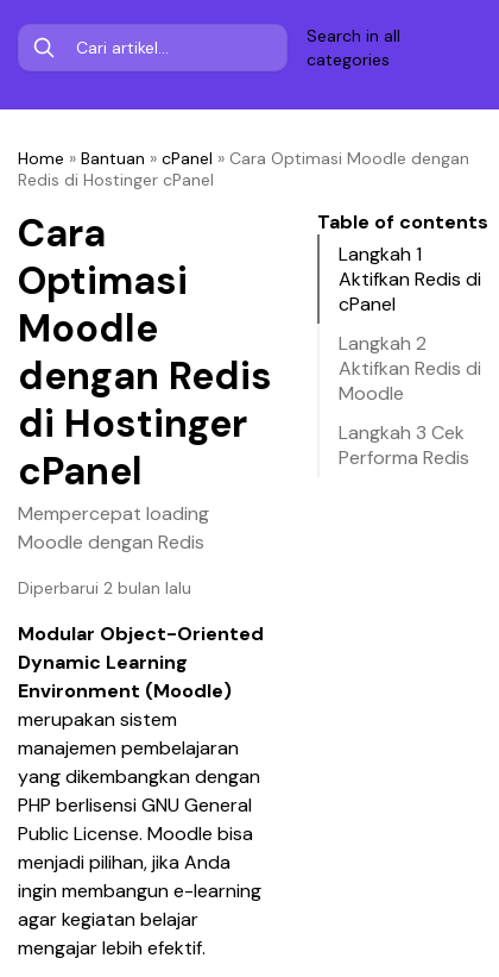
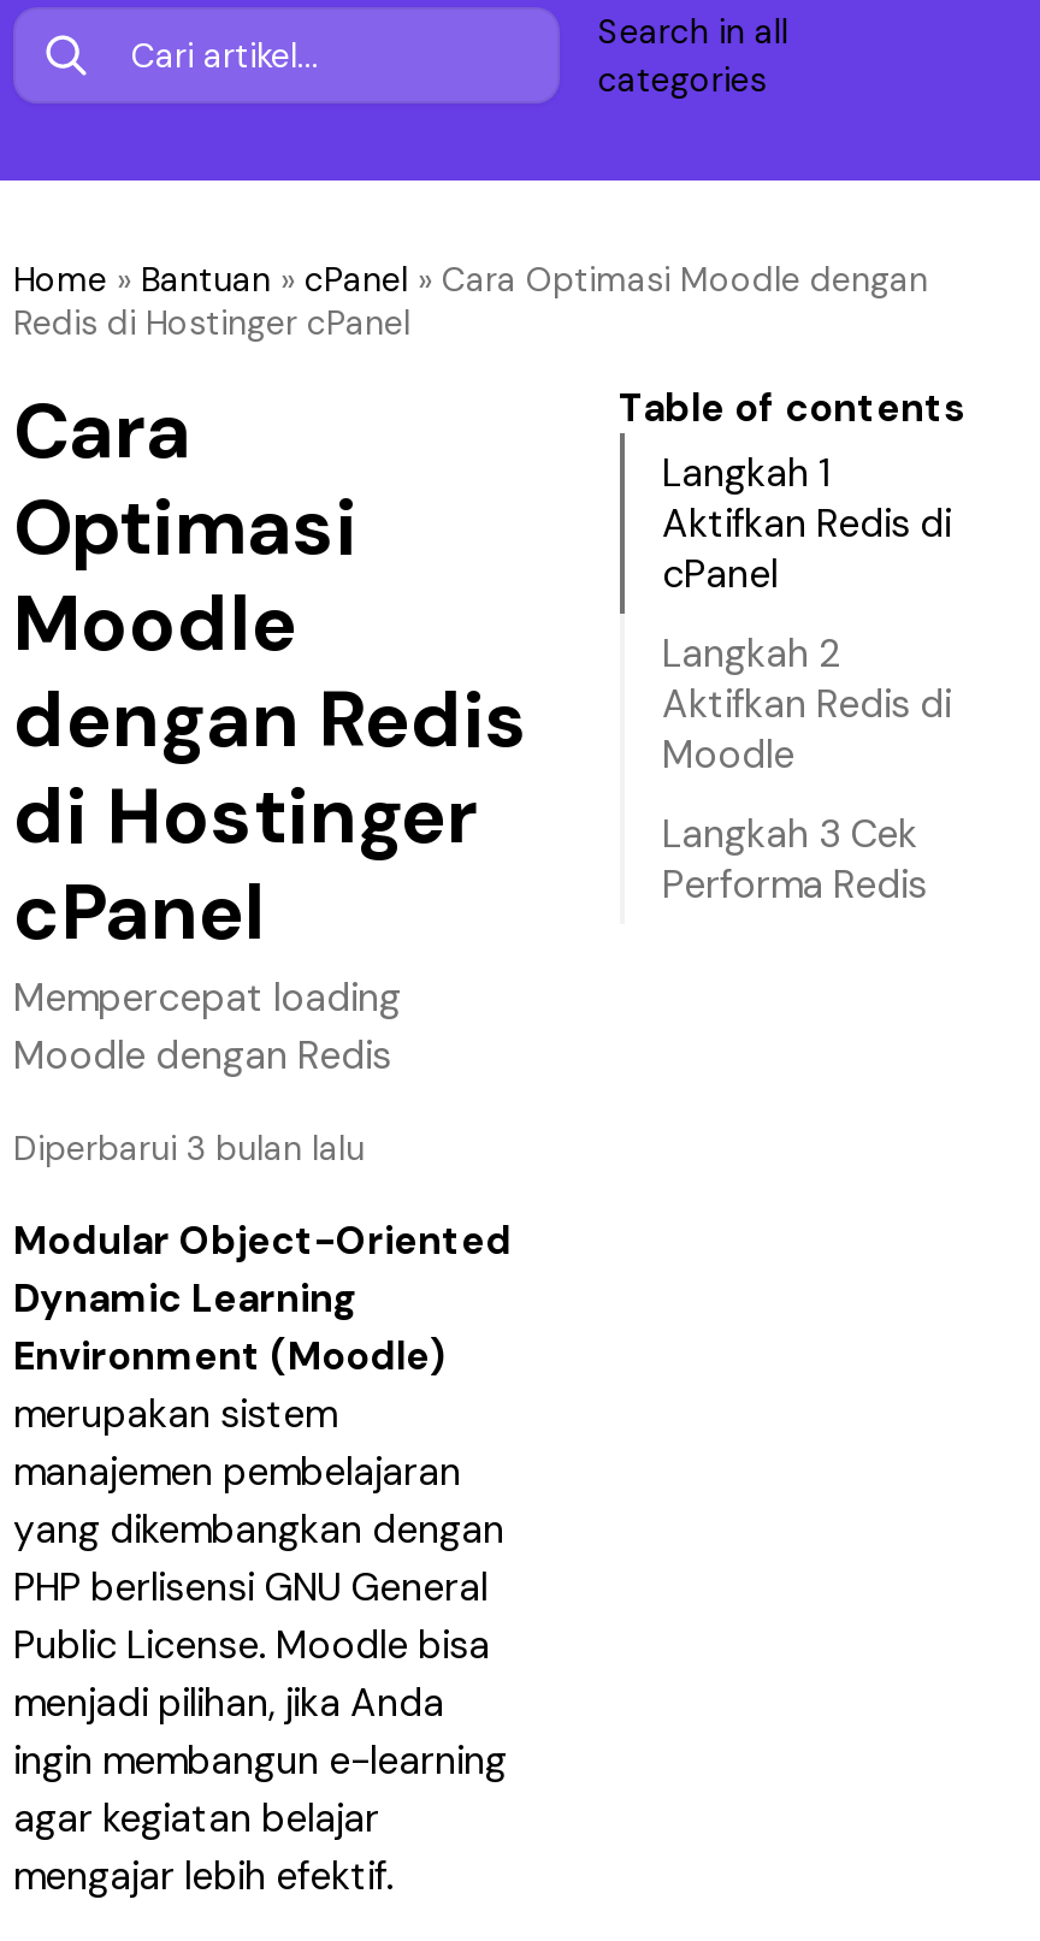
- Diperbarui 2 bulan lalu
+ Diperbarui 3 bulan lalu
